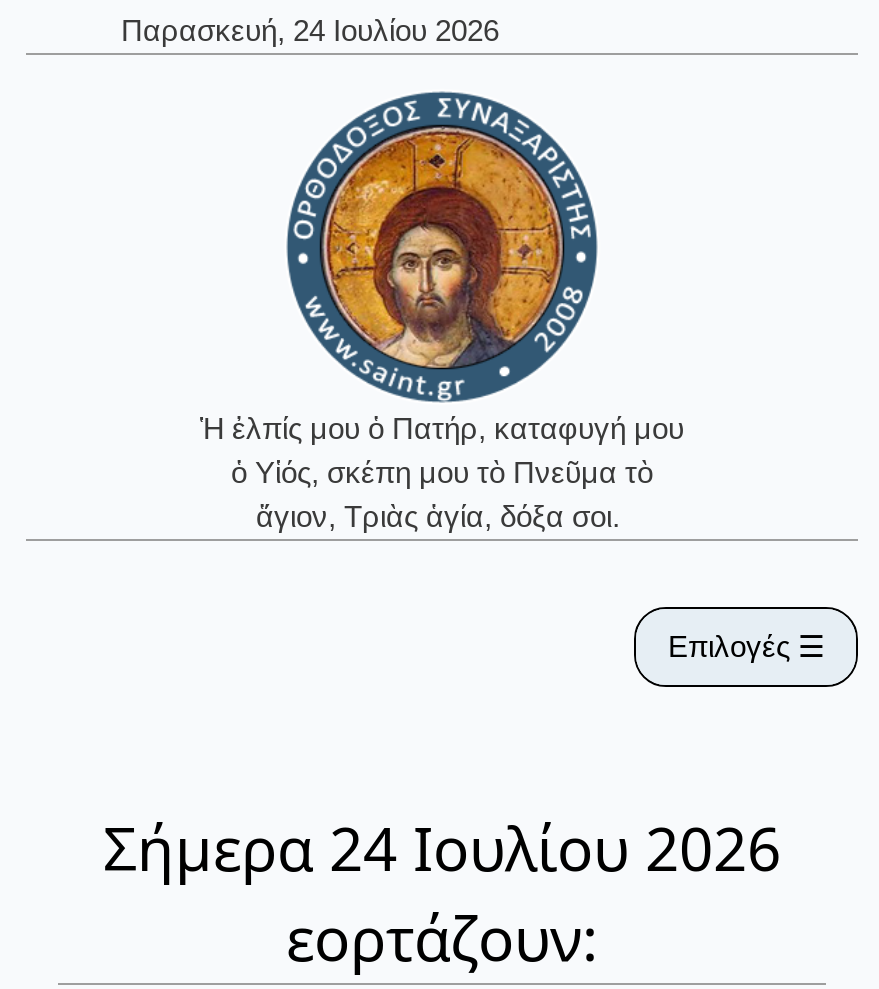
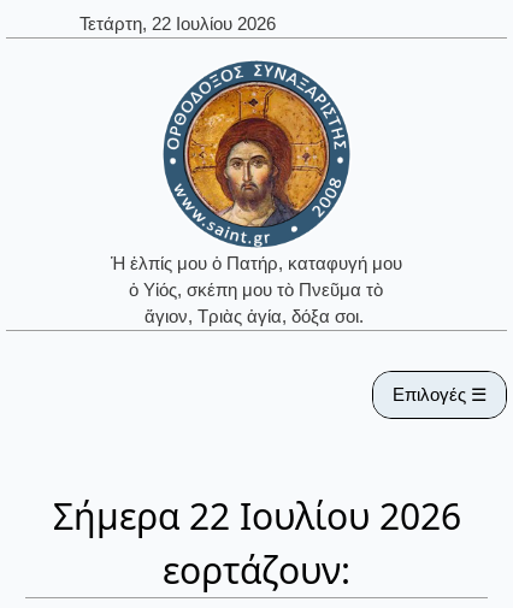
- Παρασκευή, 24 Ιουλίου 2026
+ Τετάρτη, 22 Ιουλίου 2026

- Σήμερα 24 Ιουλίου 2026
+ Σήμερα 22 Ιουλίου 2026
